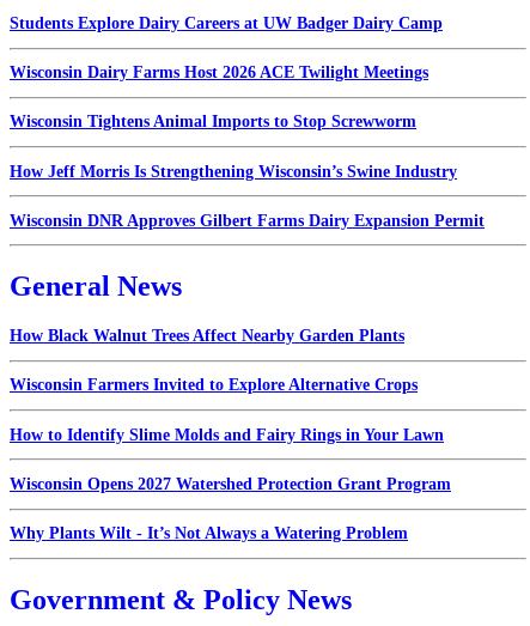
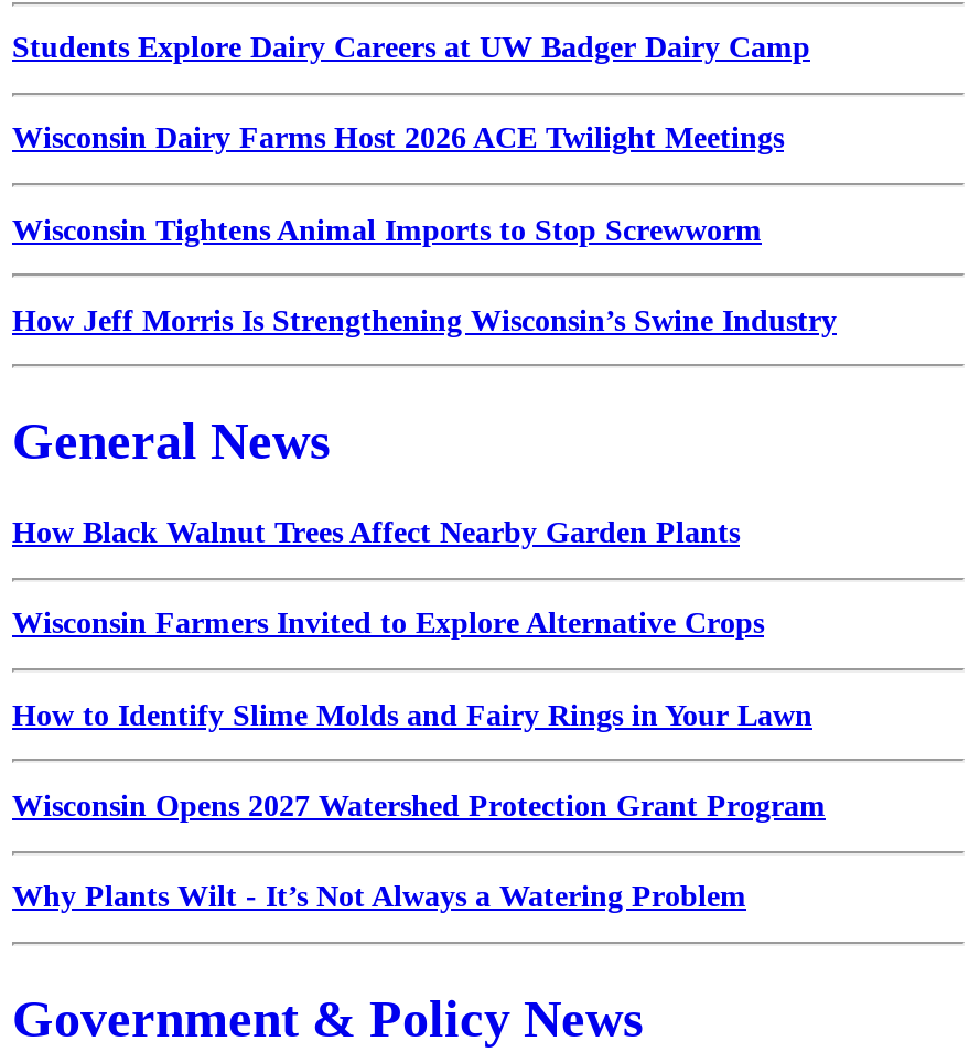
- Wisconsin DNR Approves Gilbert Farms Dairy Expansion Permit
